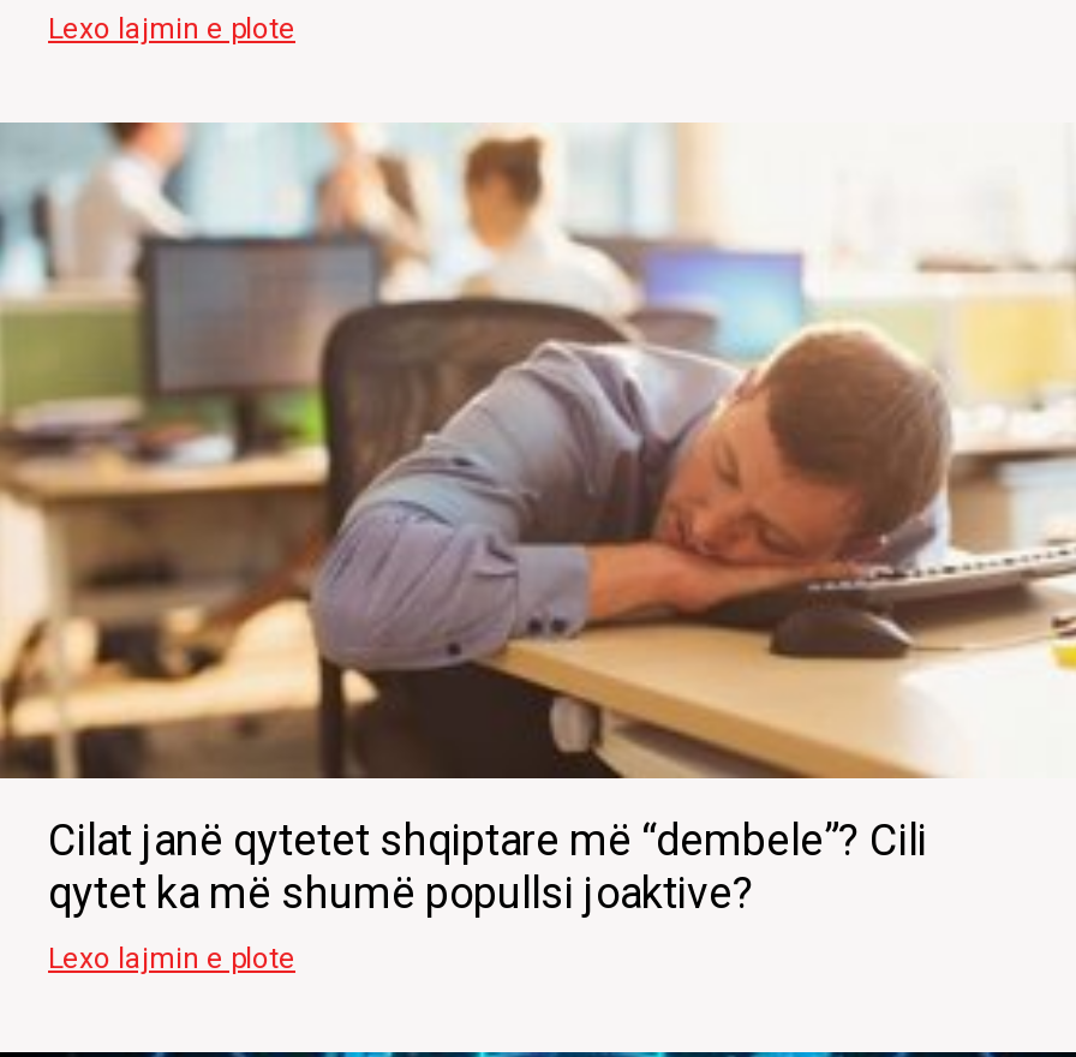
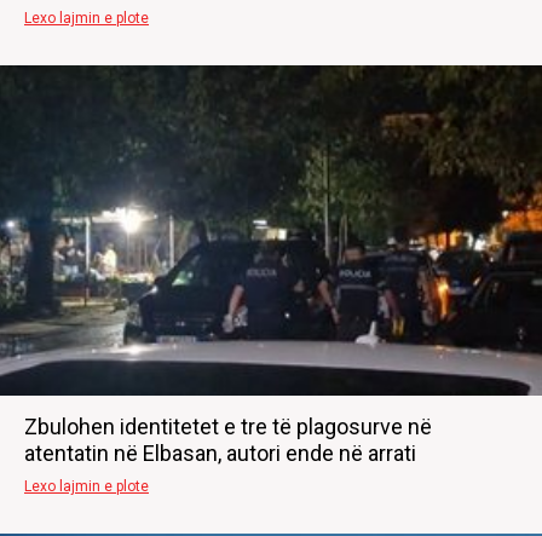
- [image]
- Cilat janë qytetet shqiptare më “dembele”? Cili
- qytet ka më shumë popullsi joaktive?
+ [image]
+ Zbulohen identitetet e tre të plagosurve në
+ atentatin në Elbasan, autori ende në arrati
